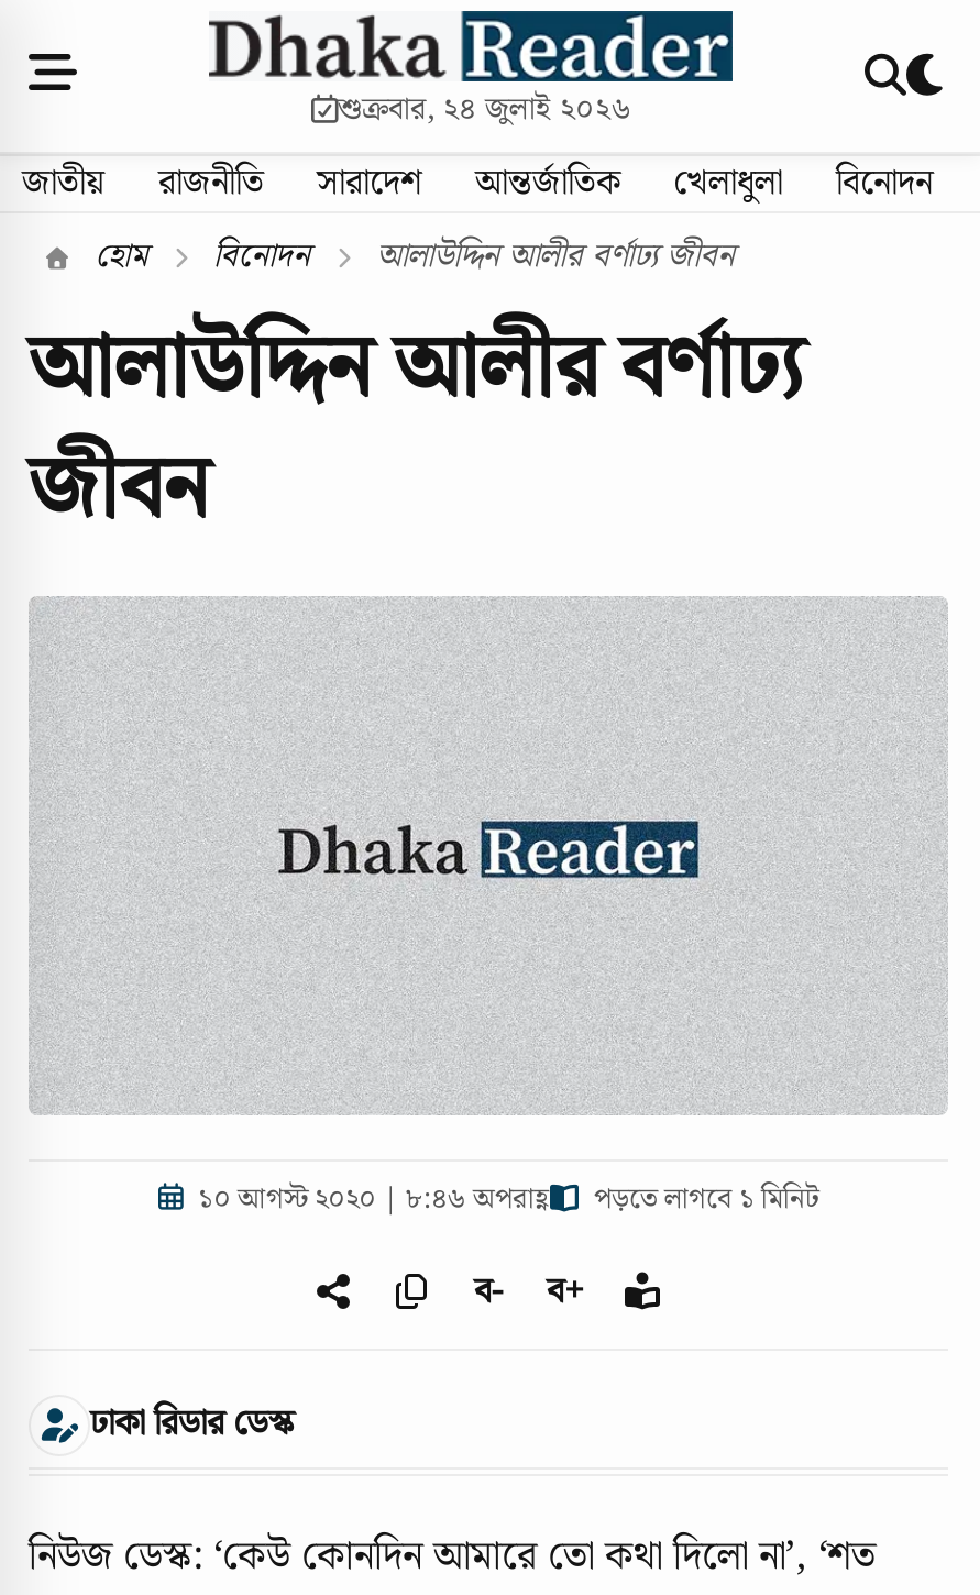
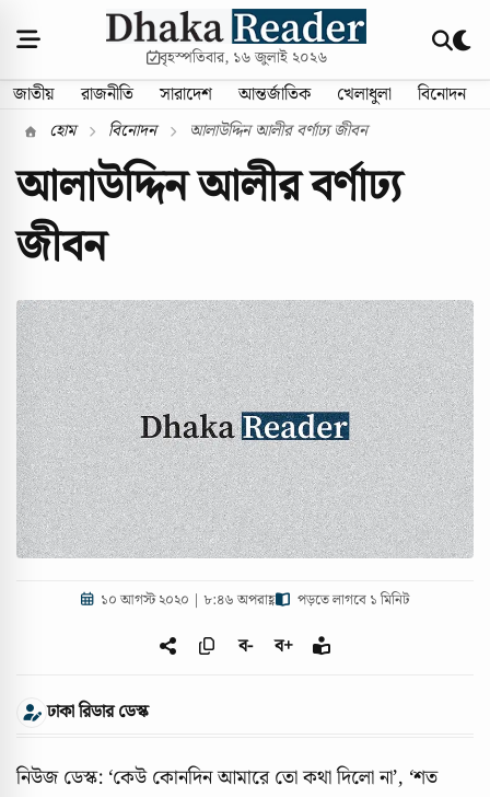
- শুক্রবার, ২৪ জুলাই ২০২৬
+ বৃহস্পতিবার, ১৬ জুলাই ২০২৬
